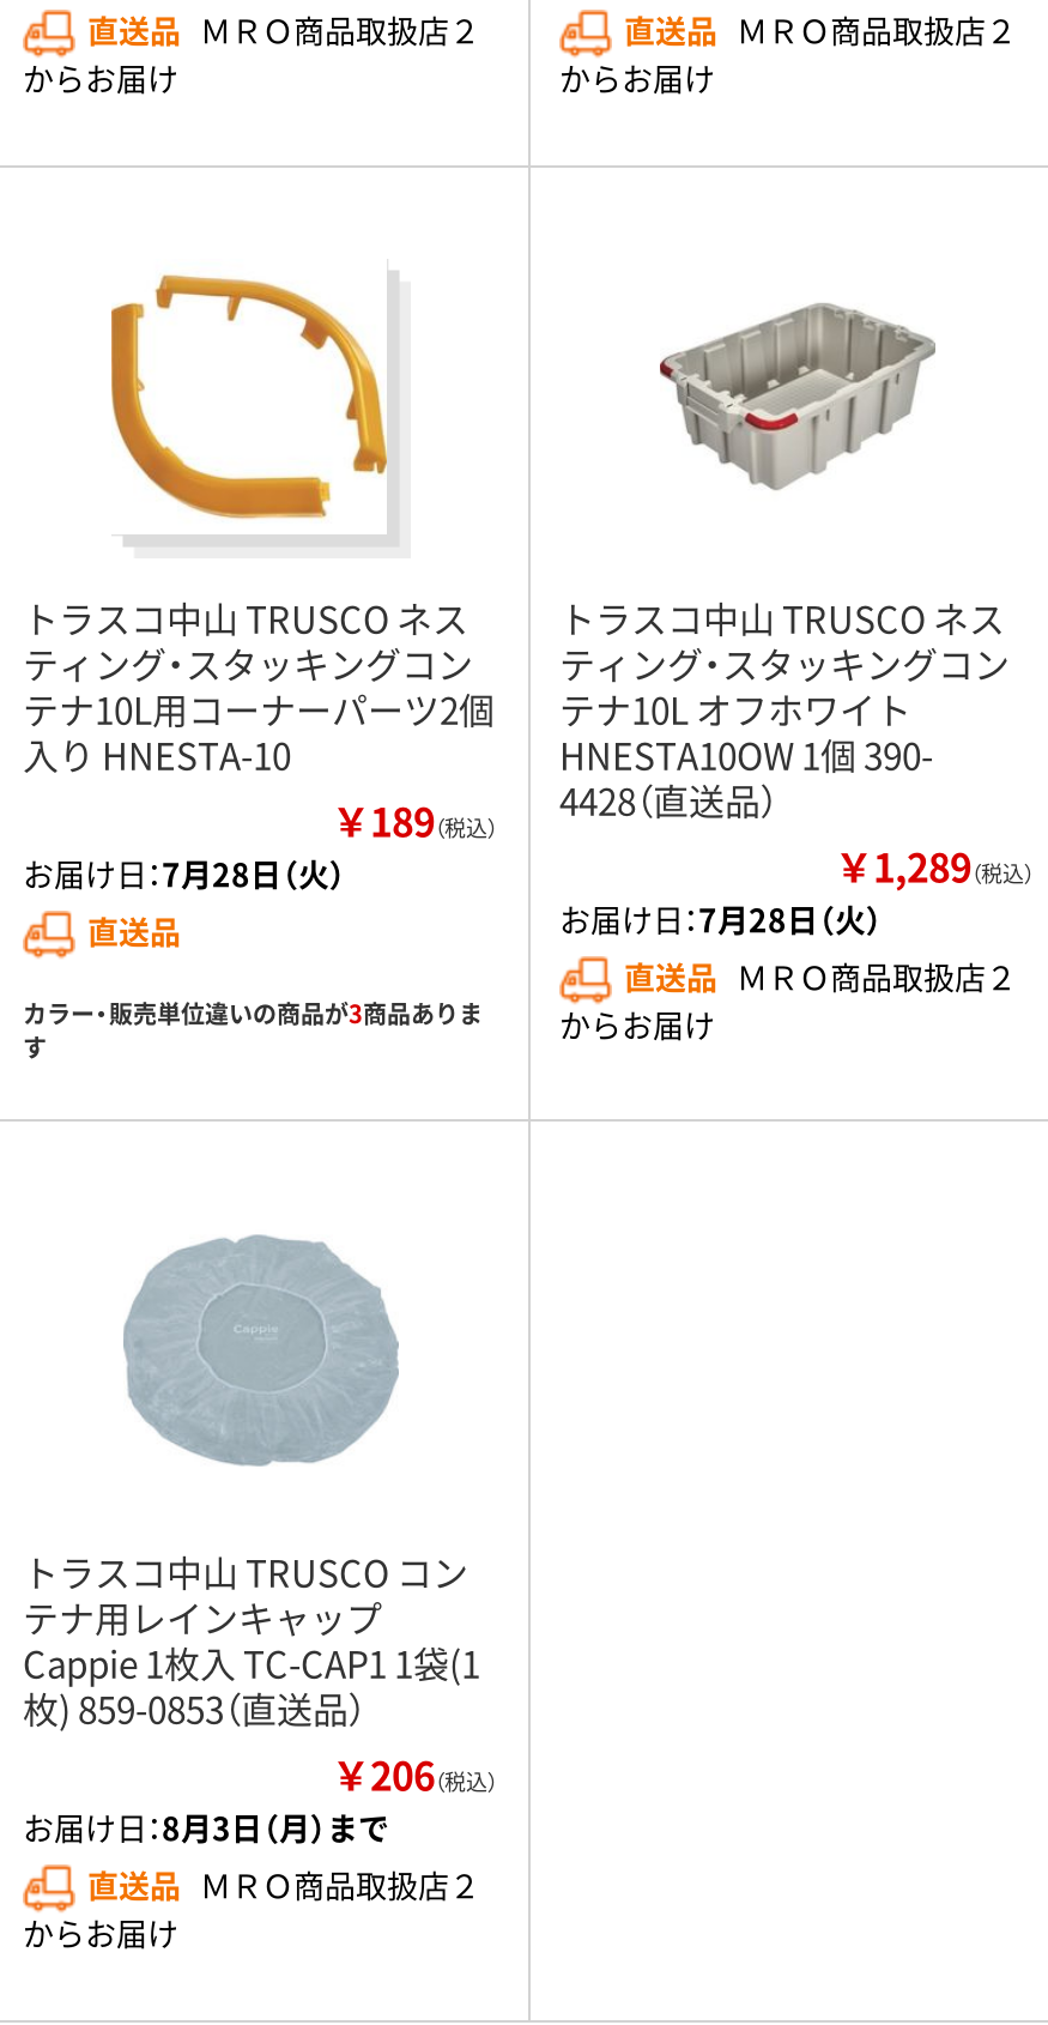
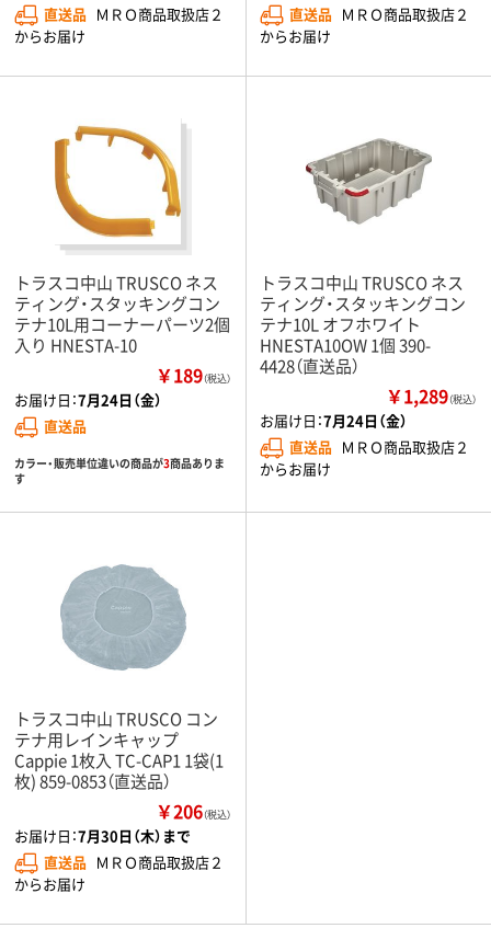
- お届け日：7月28日（火）
+ お届け日：7月24日（金）

- お届け日：7月28日（火）
+ お届け日：7月24日（金）

- お届け日：8月3日（月）まで
+ お届け日：7月30日（木）まで
